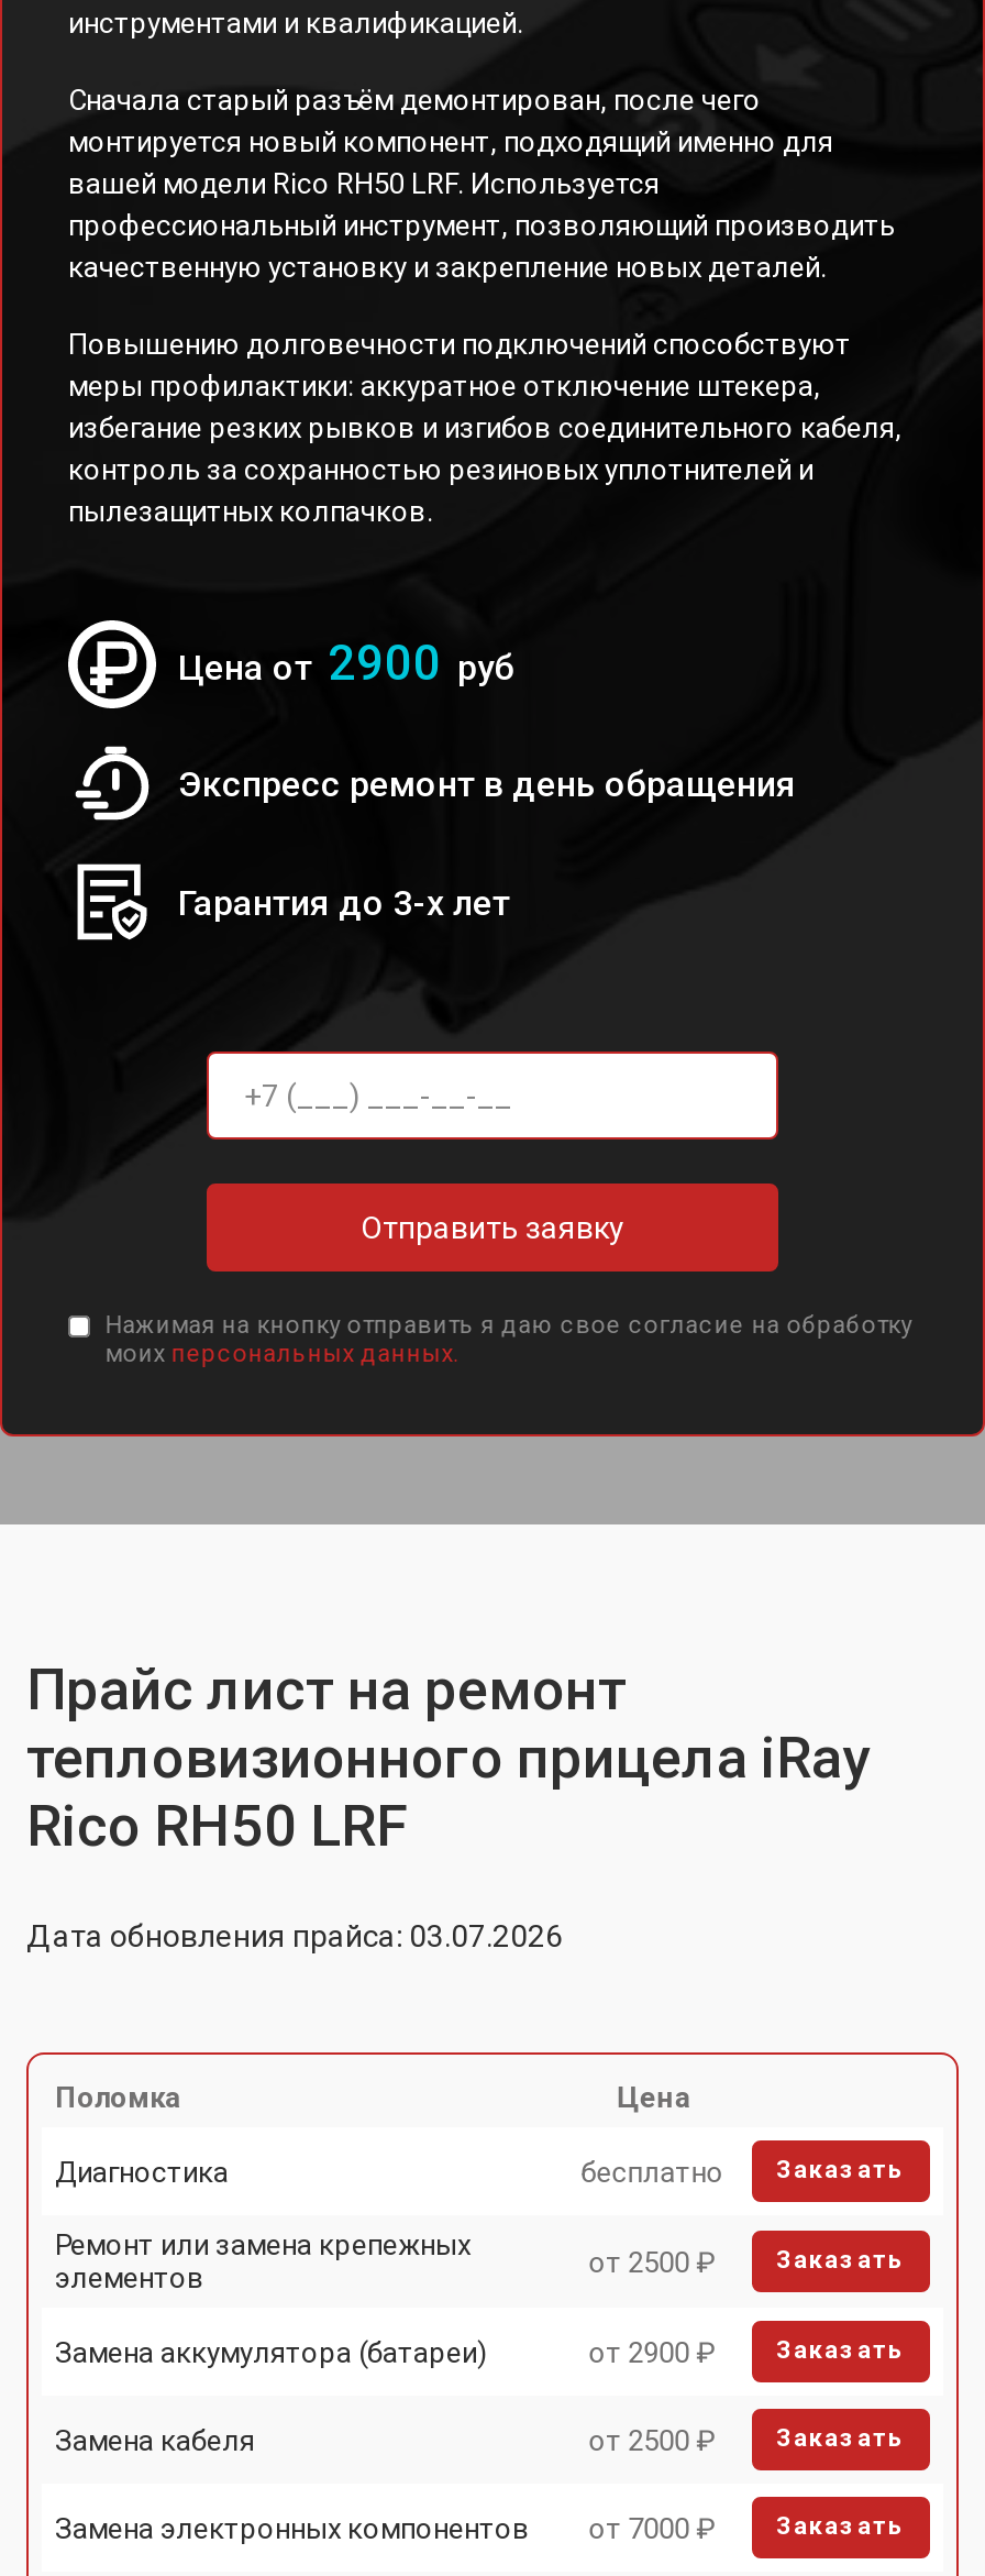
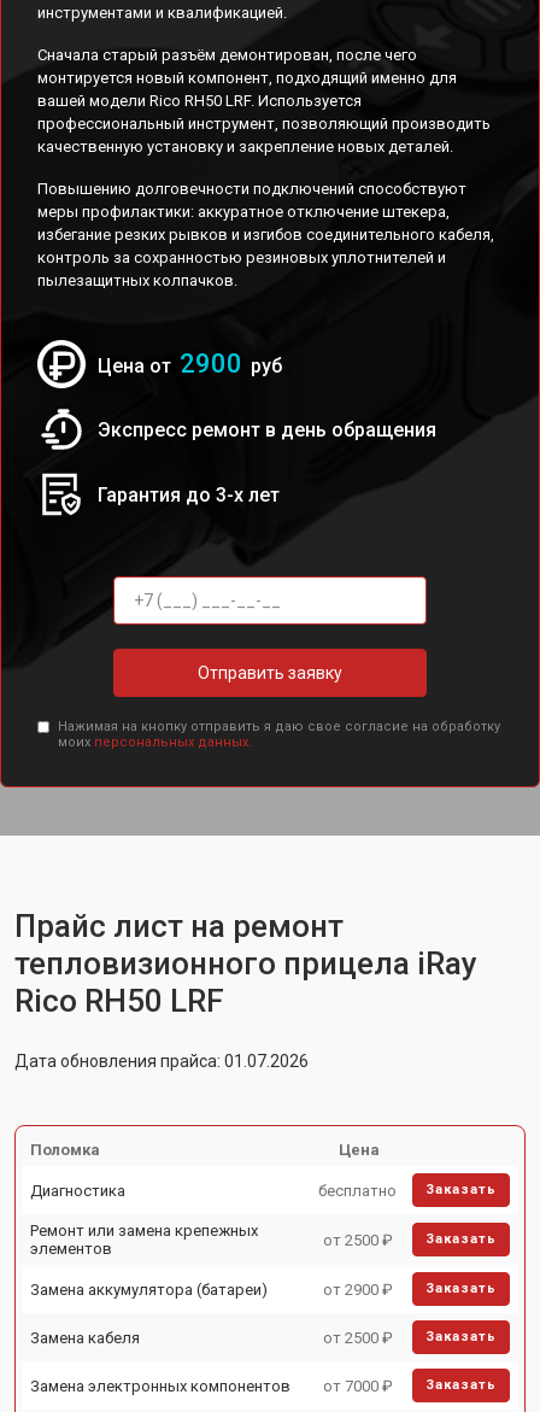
- Дата обновления прайса: 03.07.2026
+ Дата обновления прайса: 01.07.2026
